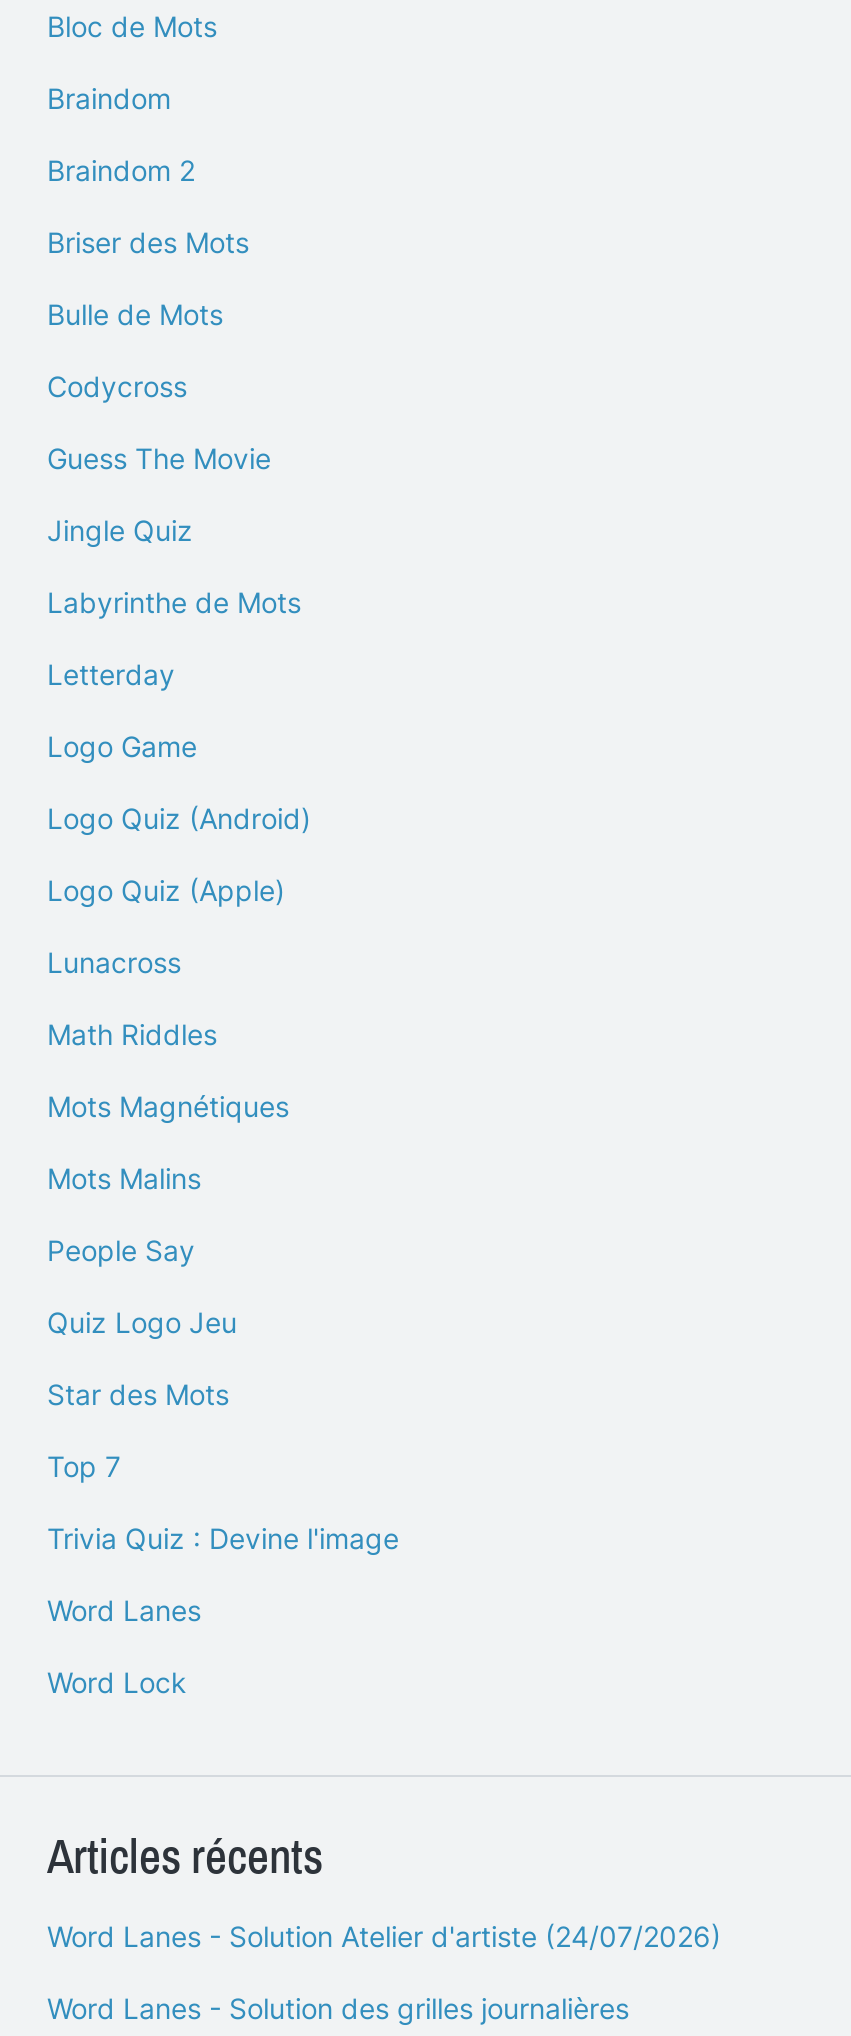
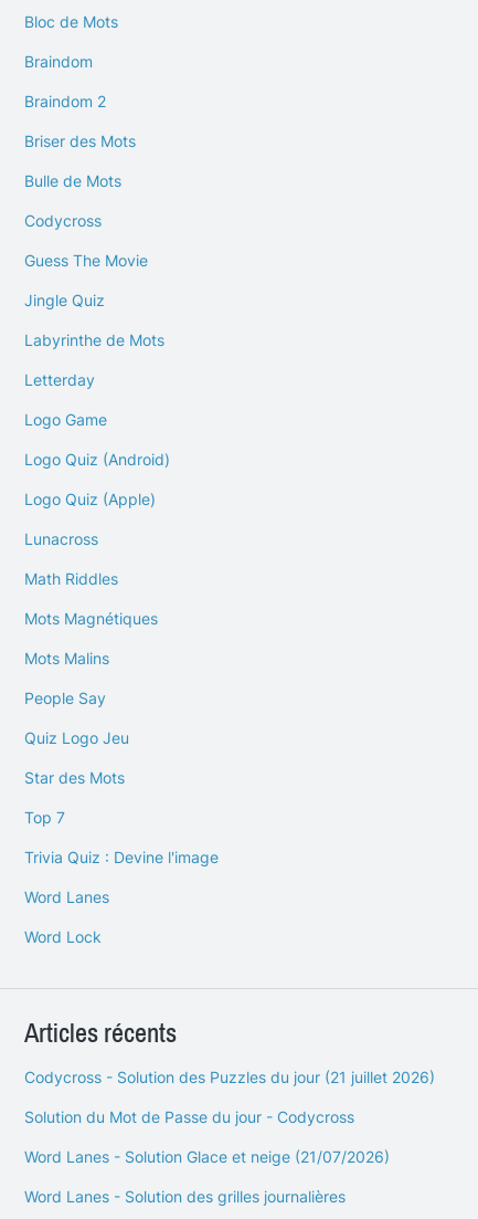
- Word Lanes - Solution Atelier d'artiste (24/07/2026)
+ Codycross - Solution des Puzzles du jour (21 juillet 2026)
+ Solution du Mot de Passe du jour - Codycross
+ Word Lanes - Solution Glace et neige (21/07/2026)
